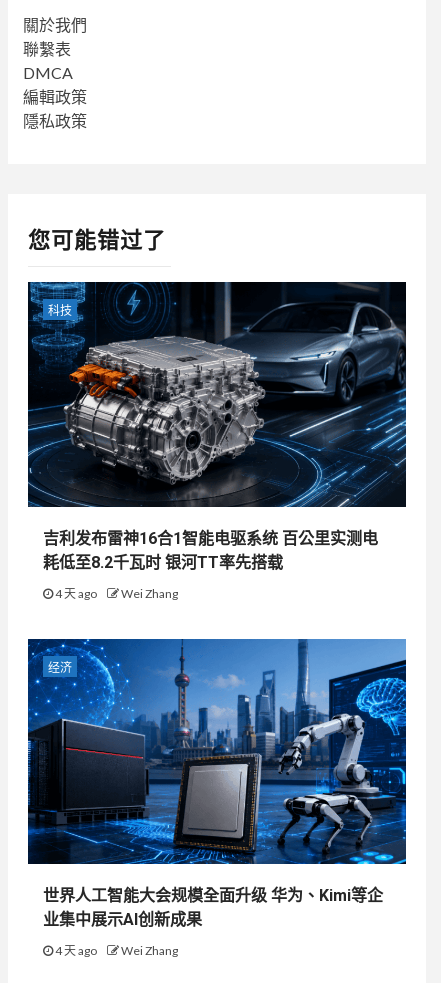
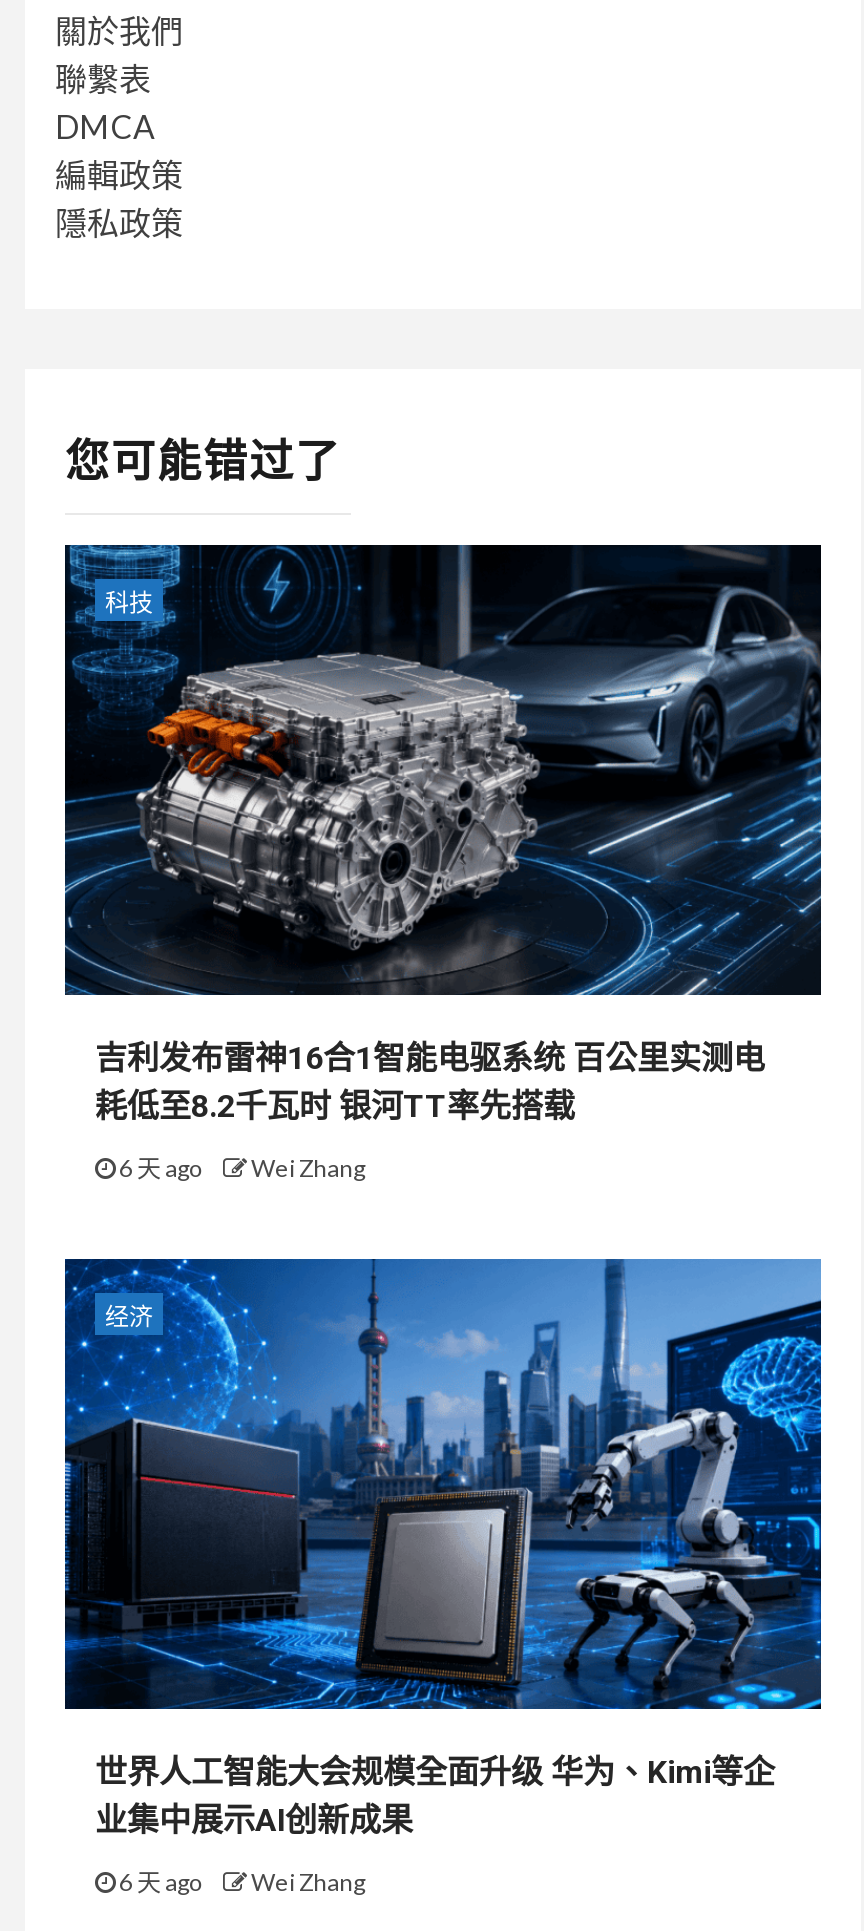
- 4 天 ago Wei Zhang
+ 6 天 ago Wei Zhang

- 4 天 ago Wei Zhang
+ 6 天 ago Wei Zhang
